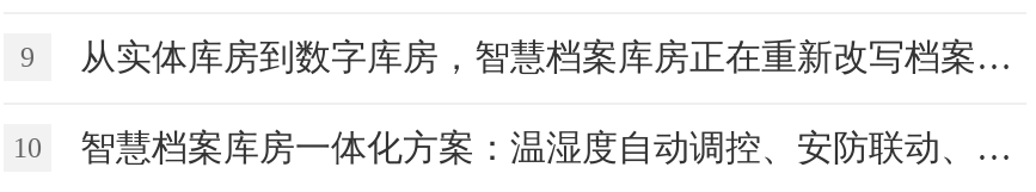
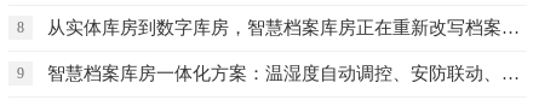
- 9
+ 8

- 10
+ 9
